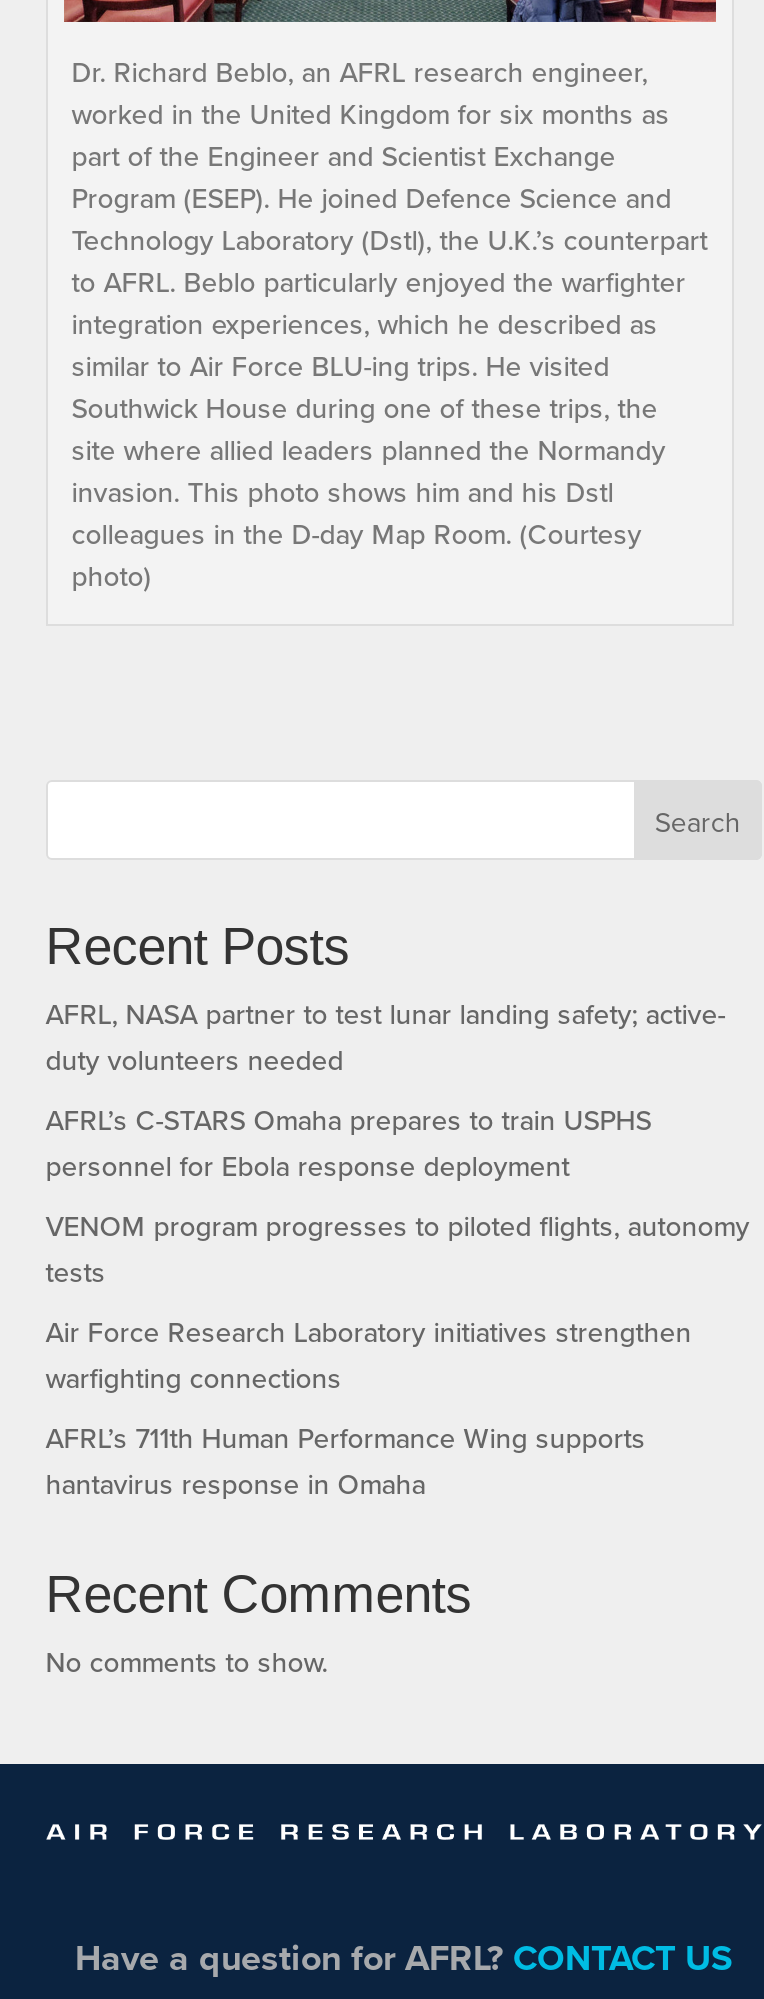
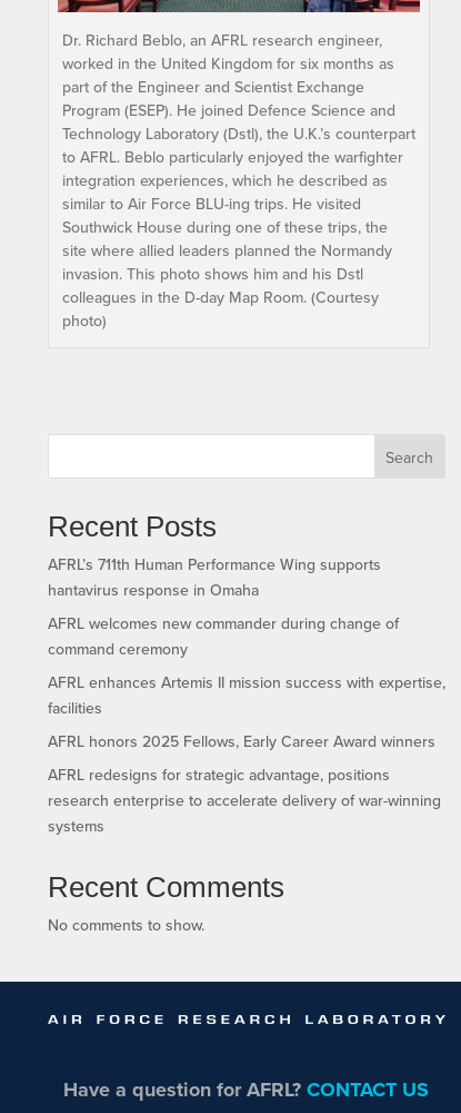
- AFRL, NASA partner to test lunar landing safety; active-
- duty volunteers needed
- AFRL’s C-STARS Omaha prepares to train USPHS
- personnel for Ebola response deployment
- VENOM program progresses to piloted flights, autonomy
- tests
- Air Force Research Laboratory initiatives strengthen
- warfighting connections

moved up: AFRL’s 711th Human Performance Wing supports | hantavirus response in Omaha

+ AFRL welcomes new commander during change of
+ command ceremony
+ AFRL enhances Artemis II mission success with expertise,
+ facilities
+ AFRL honors 2025 Fellows, Early Career Award winners
+ AFRL redesigns for strategic advantage, positions
+ research enterprise to accelerate delivery of war-winning
+ systems
